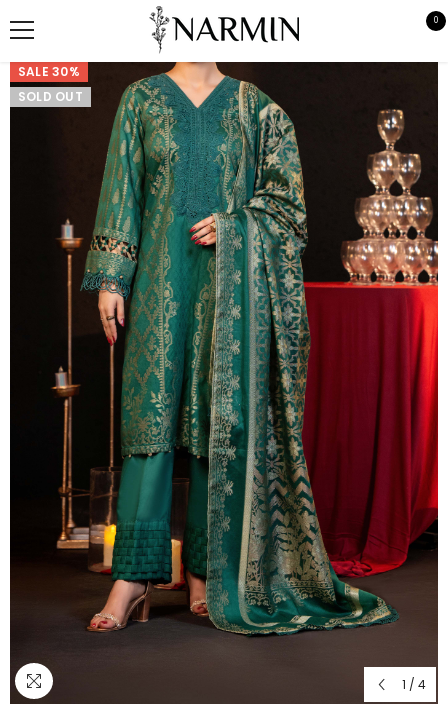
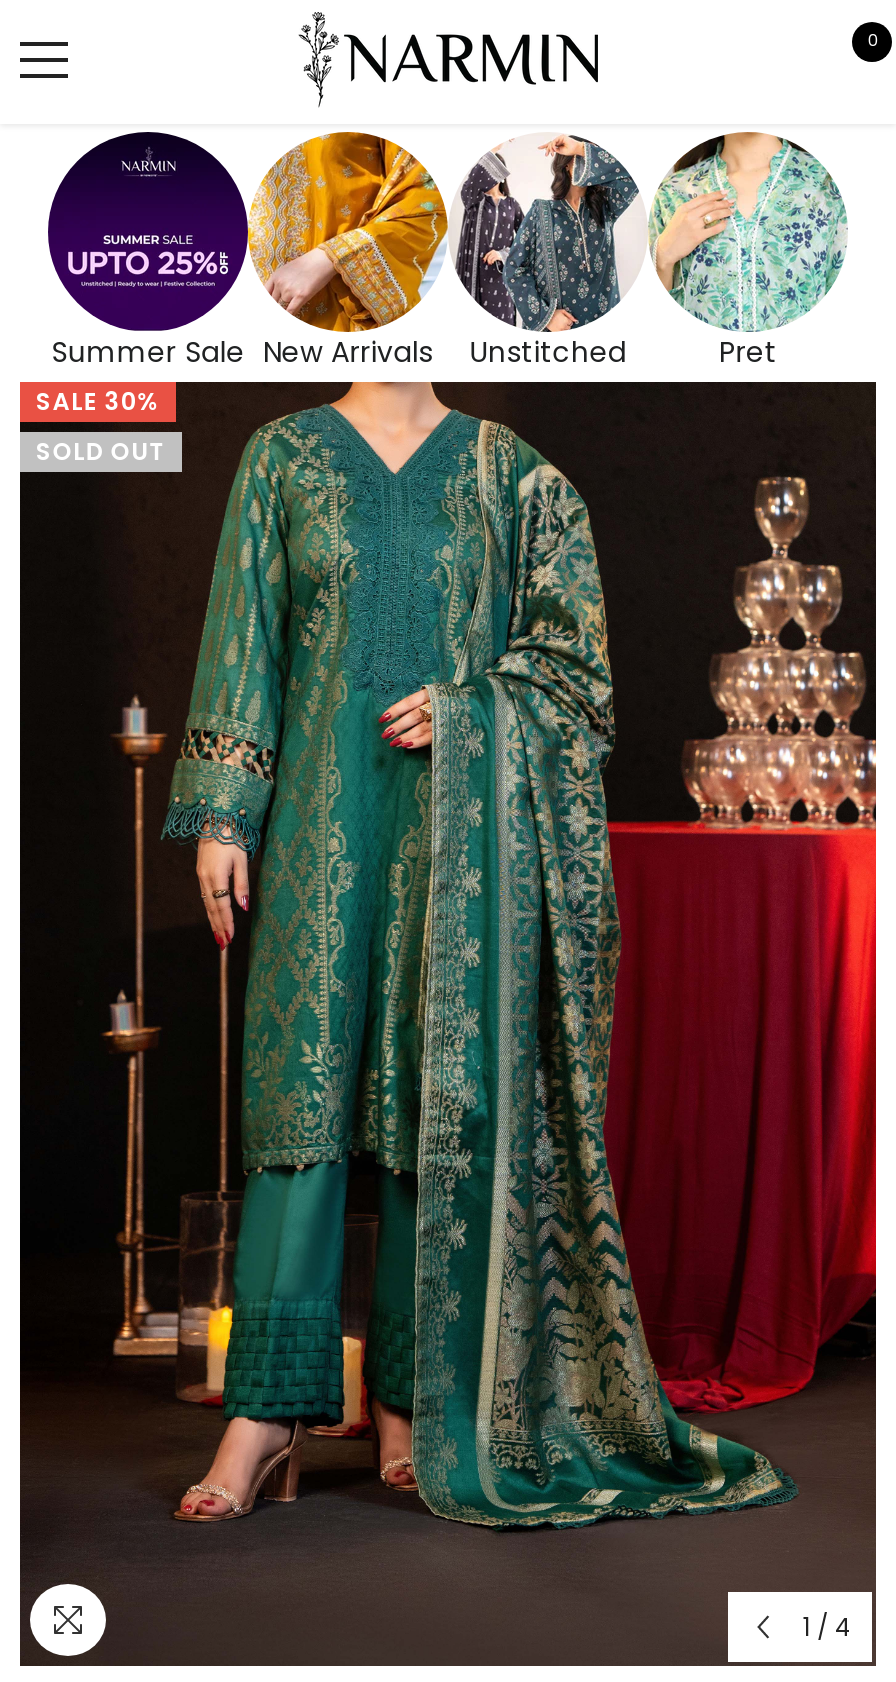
+ [image]
+ Summer Sale New Arrivals
+ Unstitched
+ Pret
